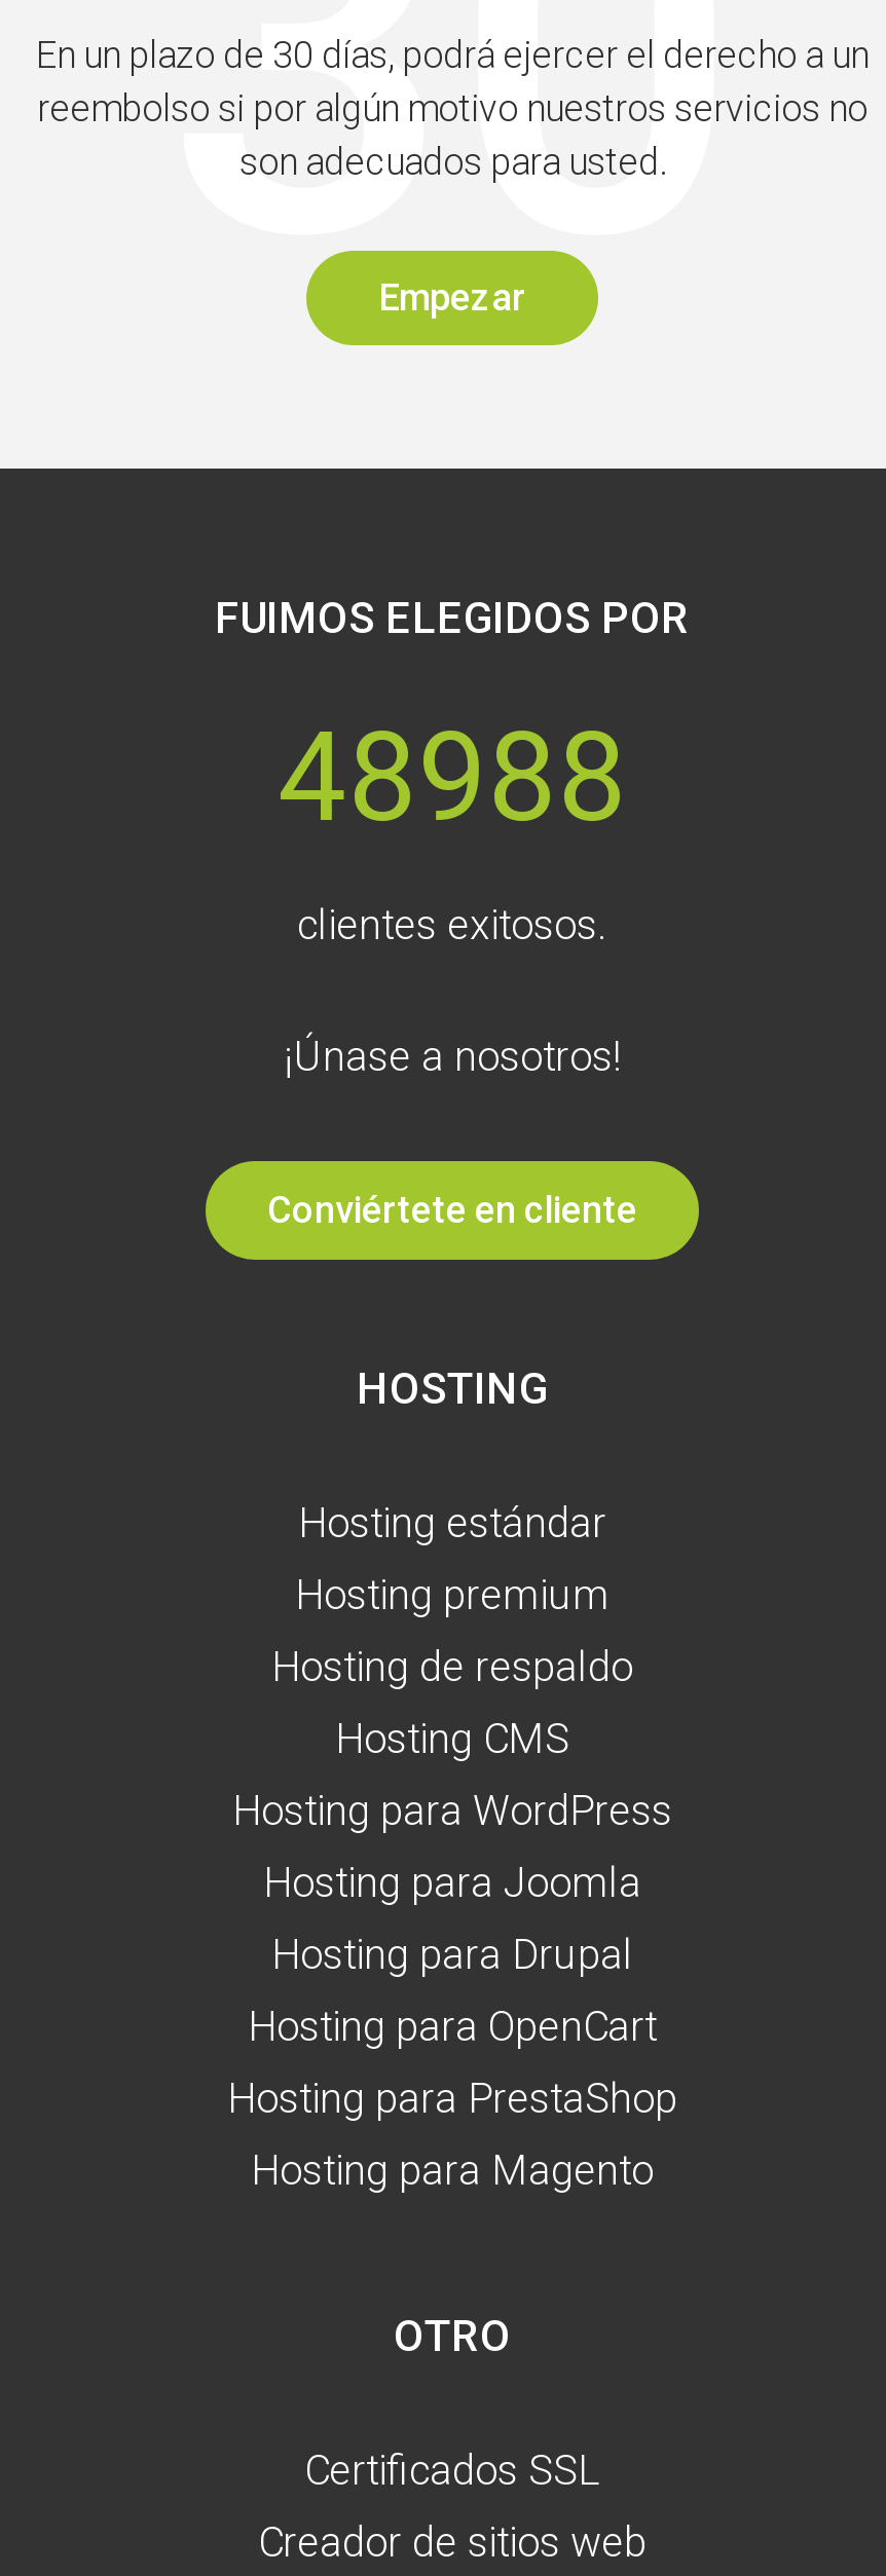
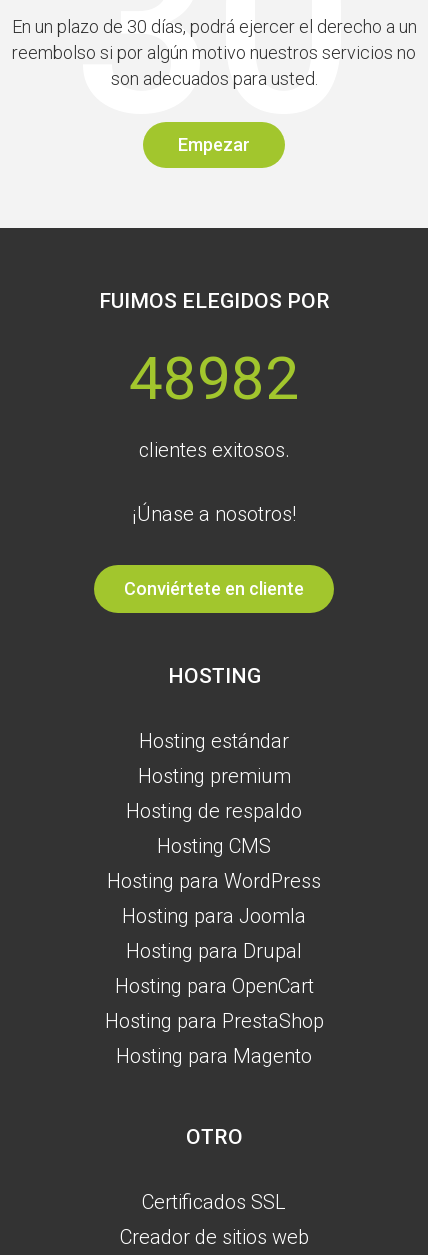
- 48988
+ 48982
